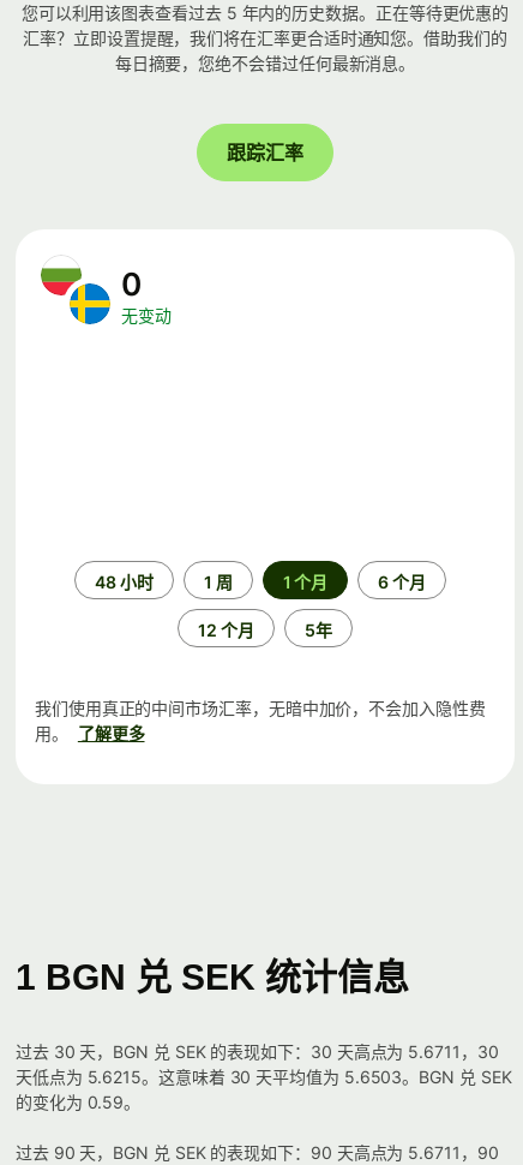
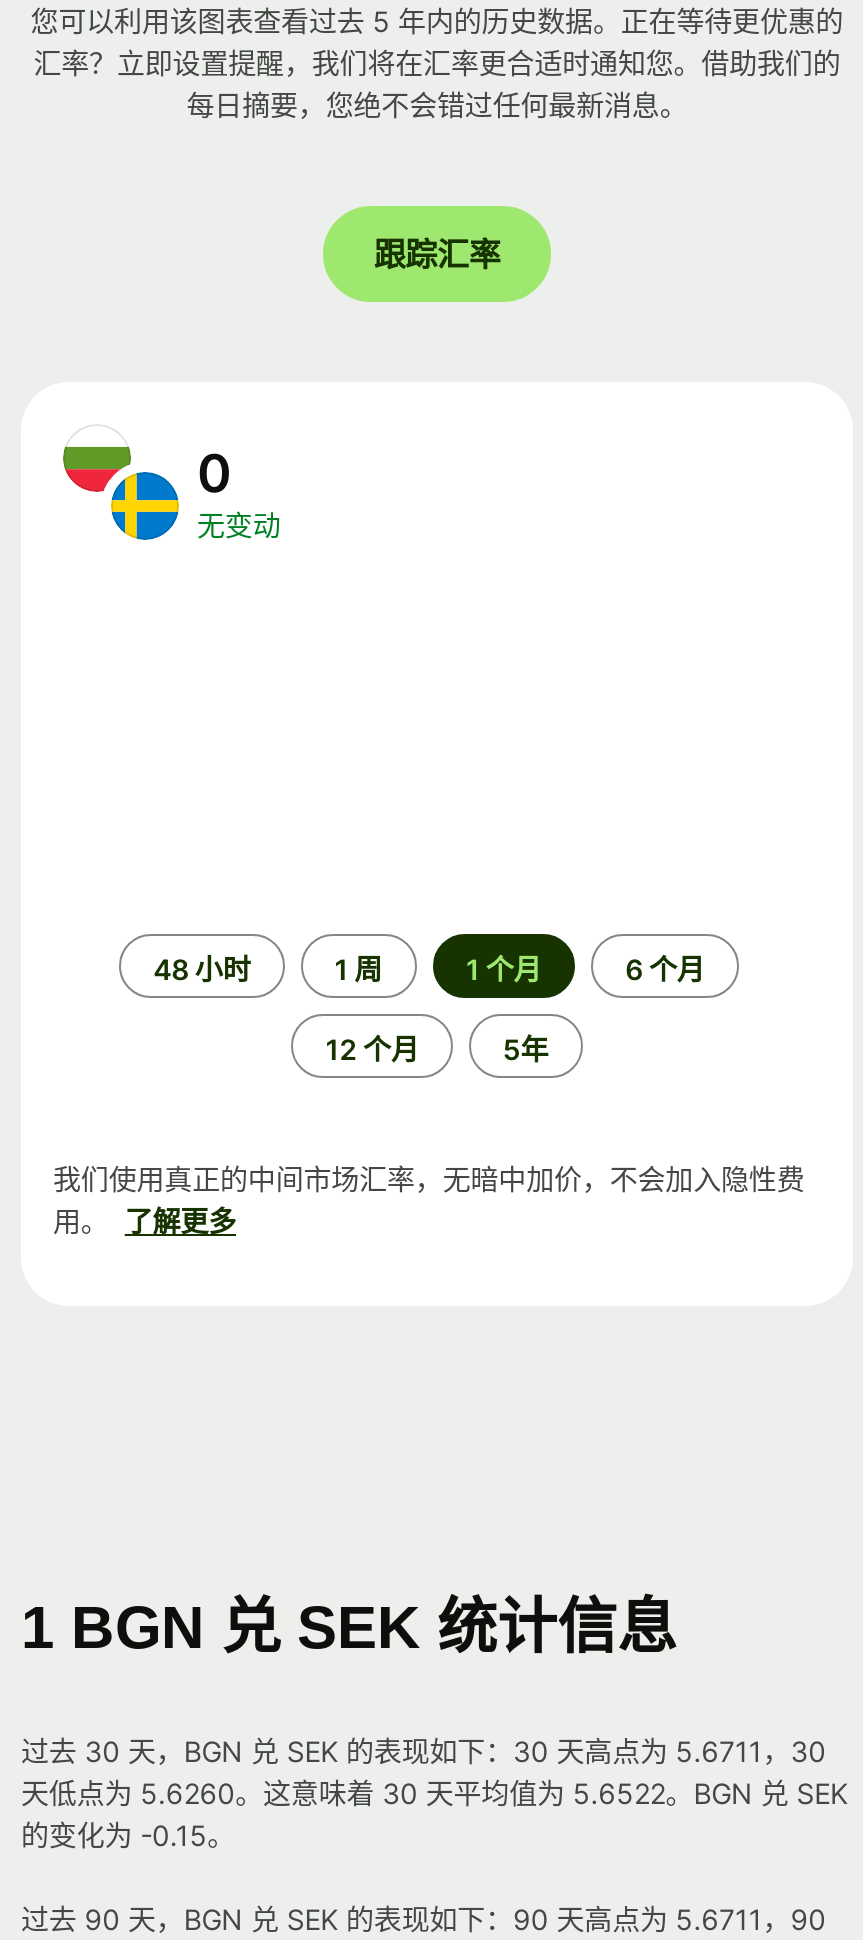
- 天低点为 5.6215。这意味着 30 天平均值为 5.6503。BGN 兑 SEK
+ 天低点为 5.6260。这意味着 30 天平均值为 5.6522。BGN 兑 SEK

- 的变化为 0.59。
+ 的变化为 -0.15。
